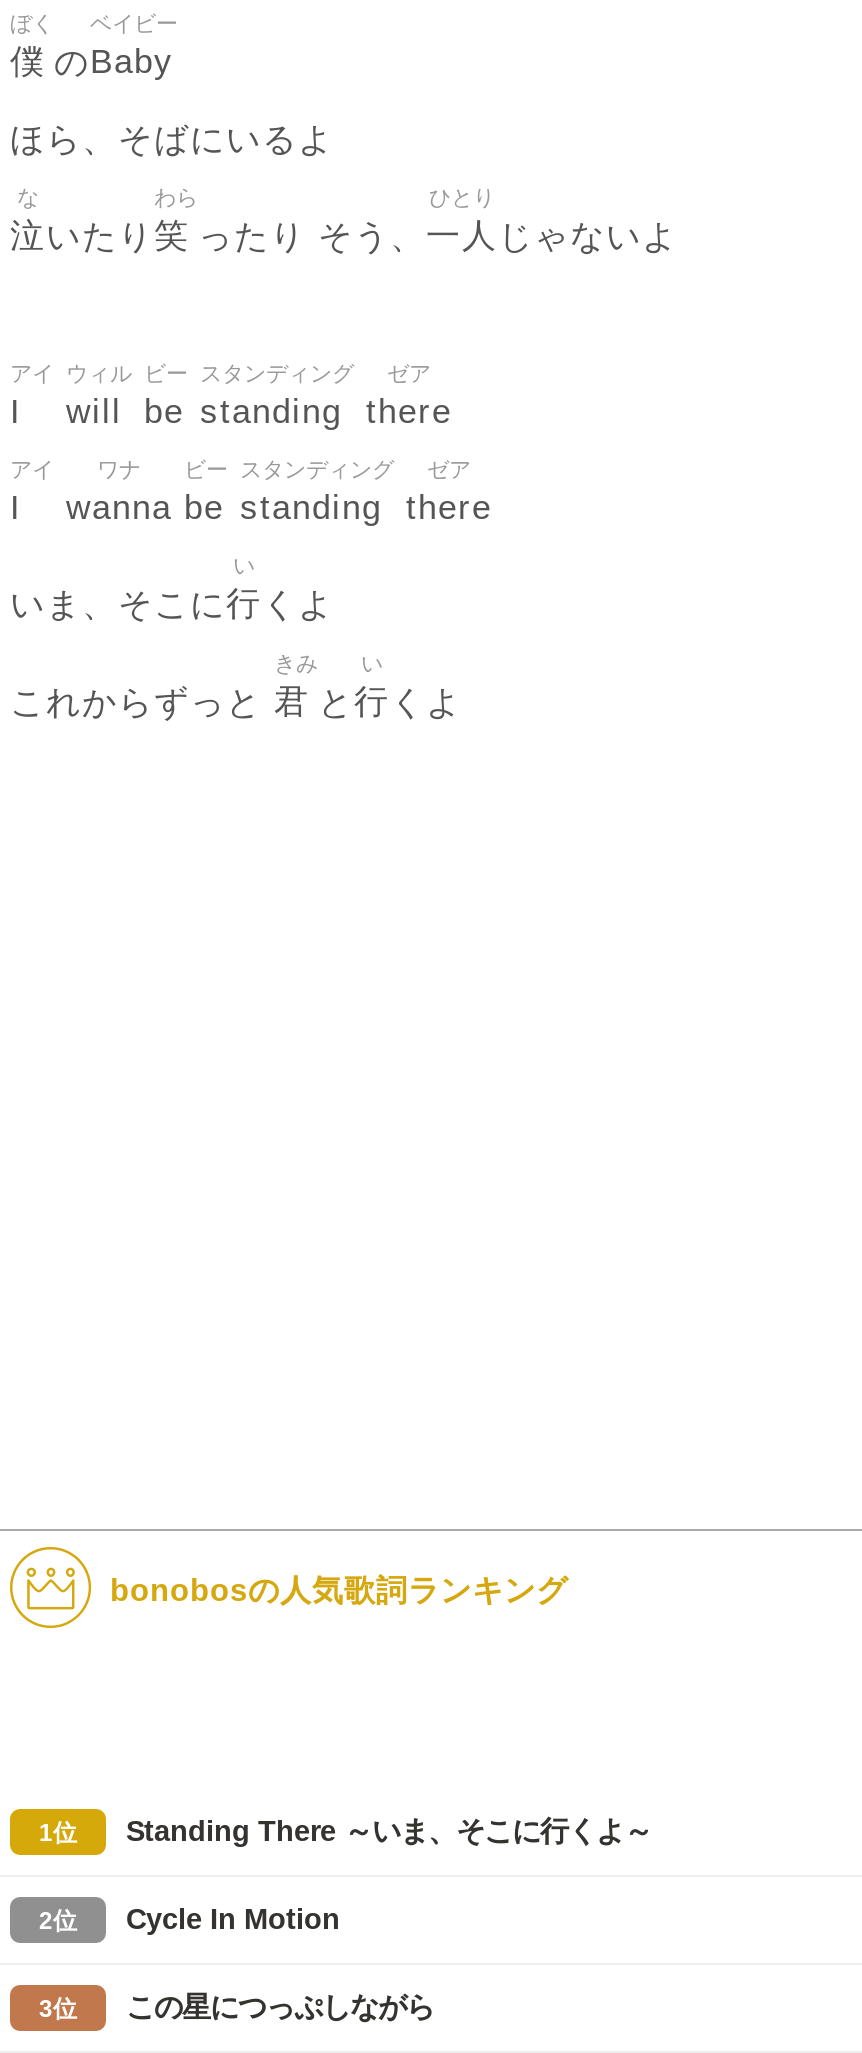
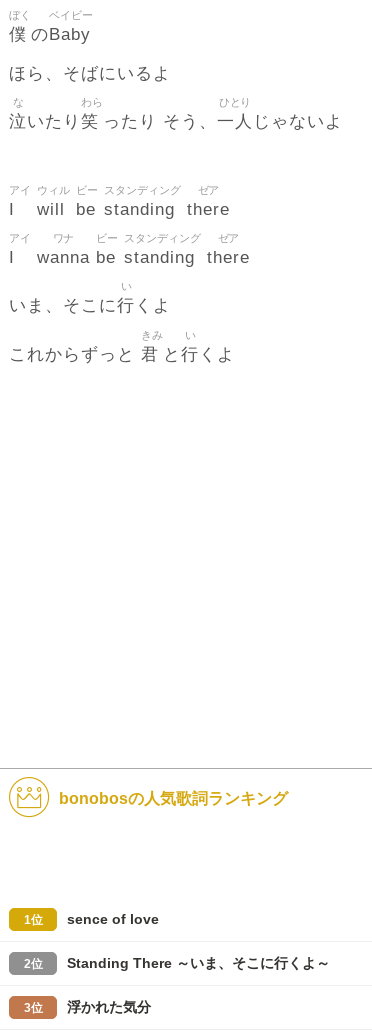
+ sence of love

moved down: Standing There ～いま、そこに行くよ～

- Cycle In Motion

- この星につっぷしながら
+ 浮かれた気分
